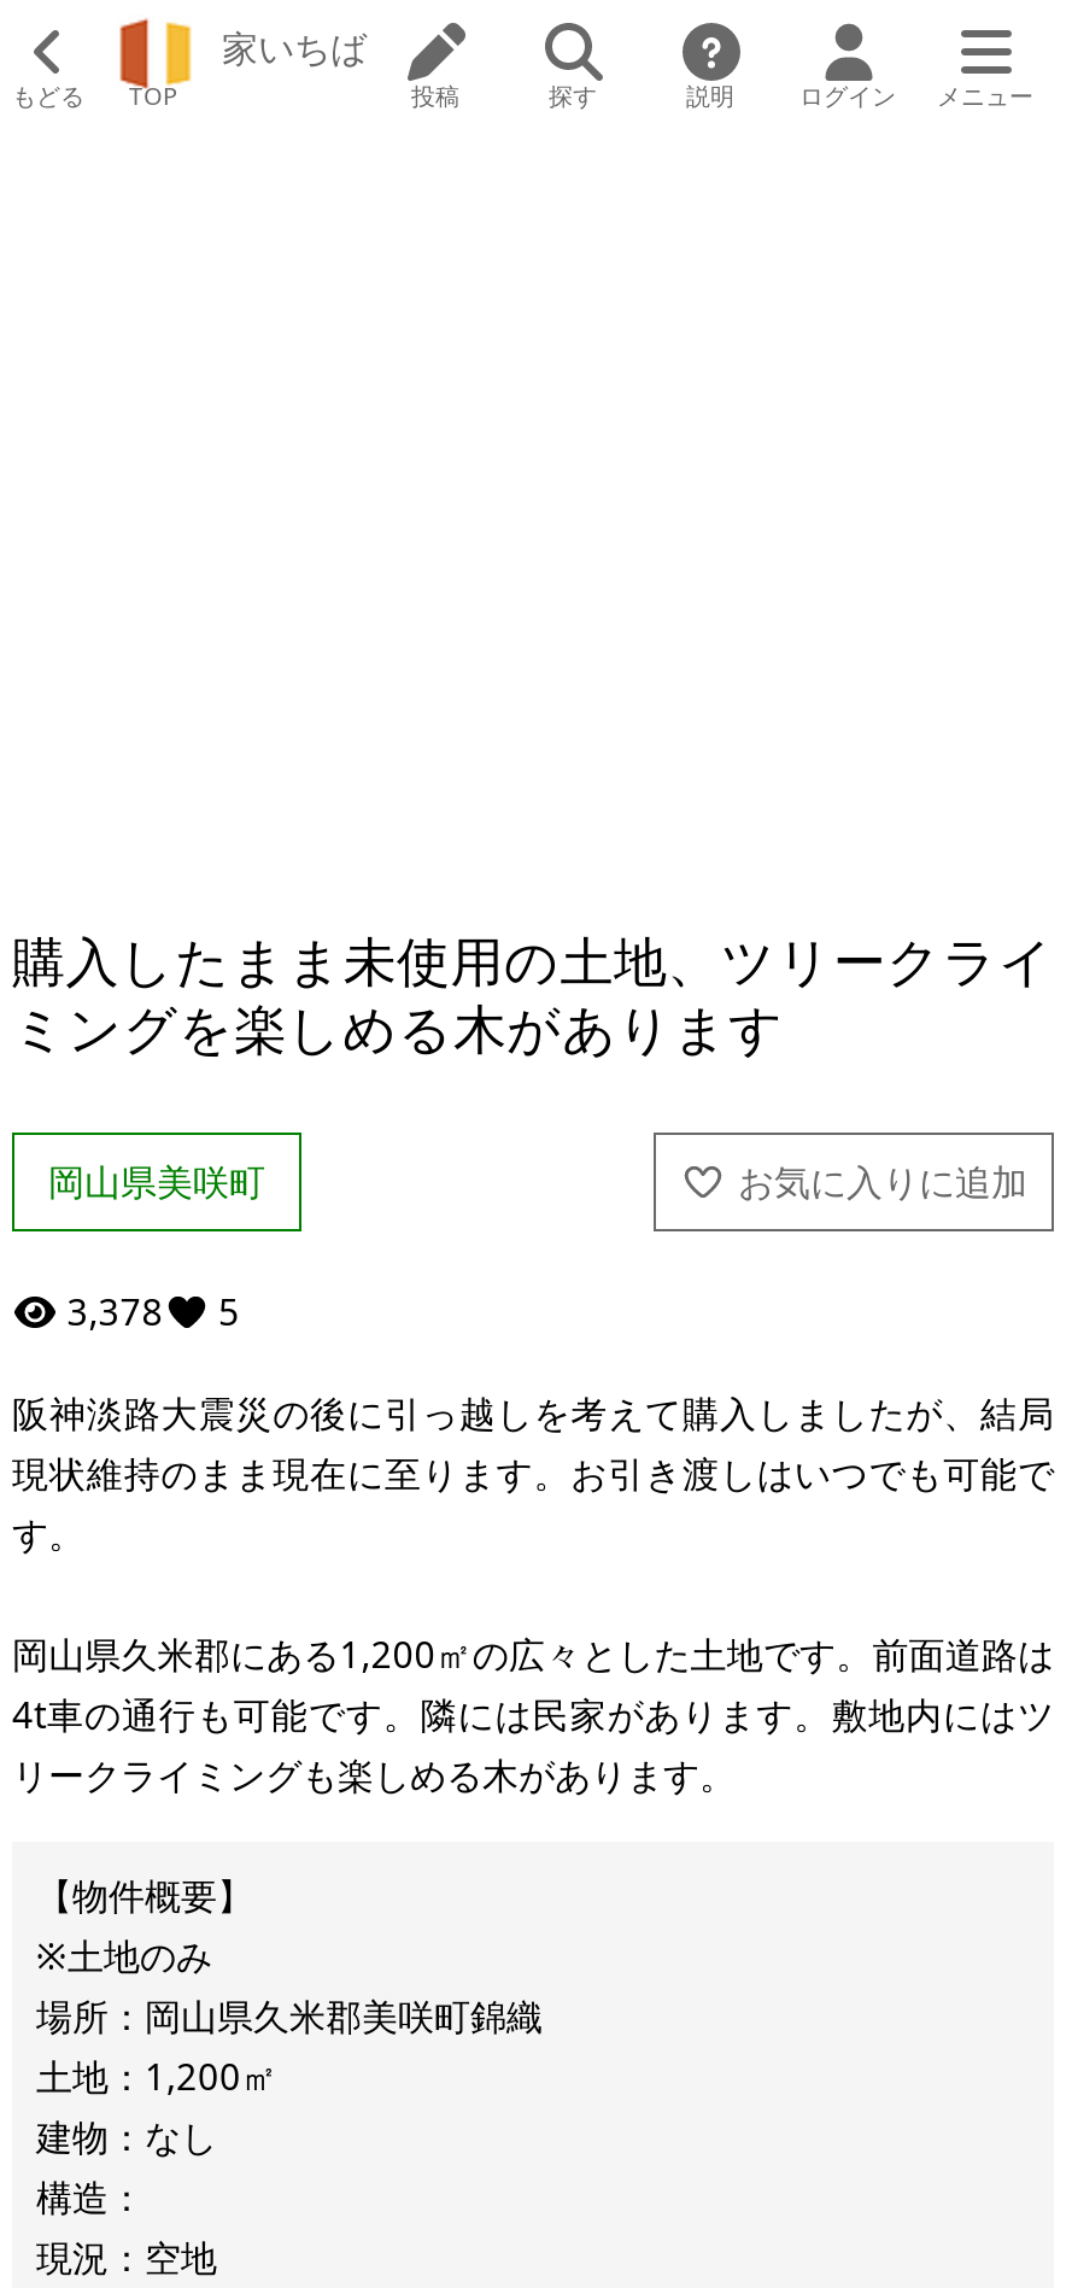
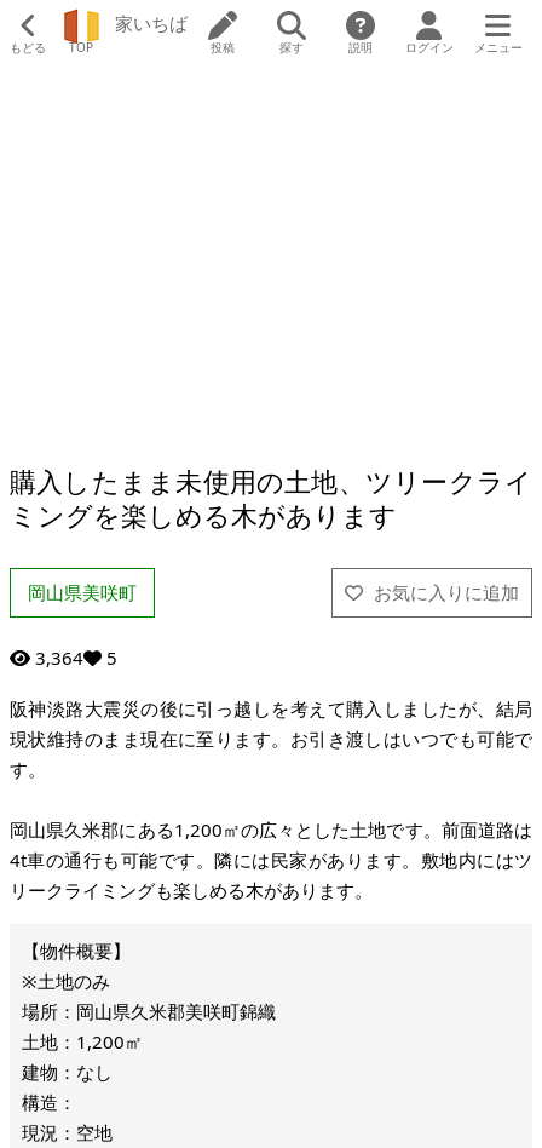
- 3,378 5
+ 3,364 5
